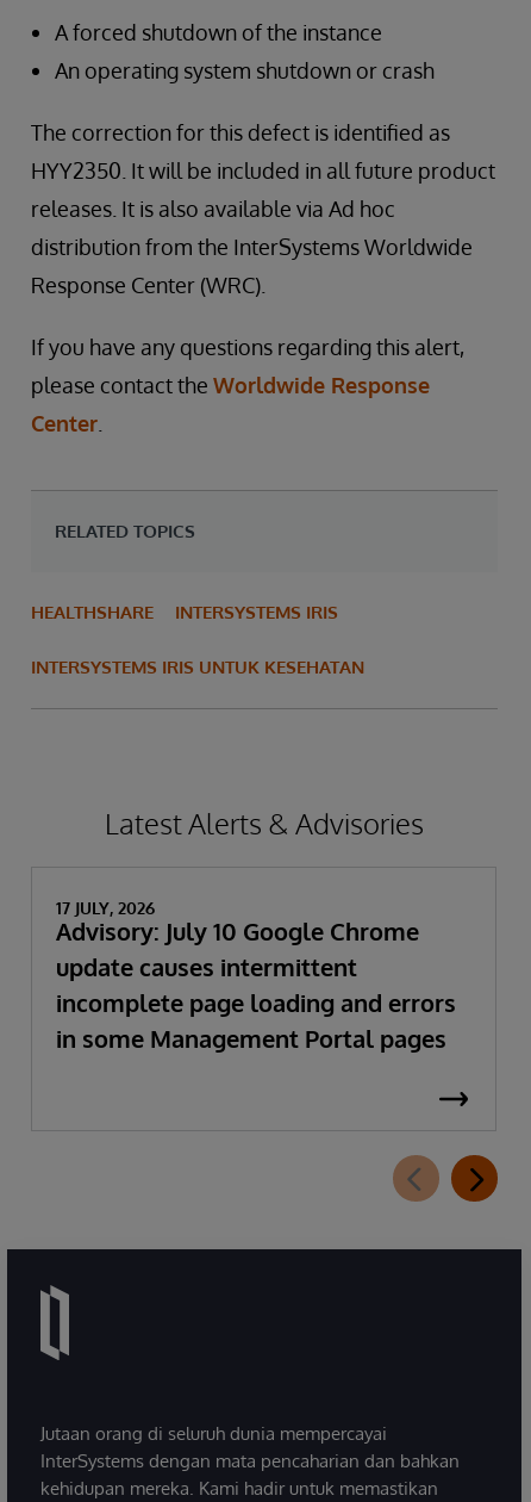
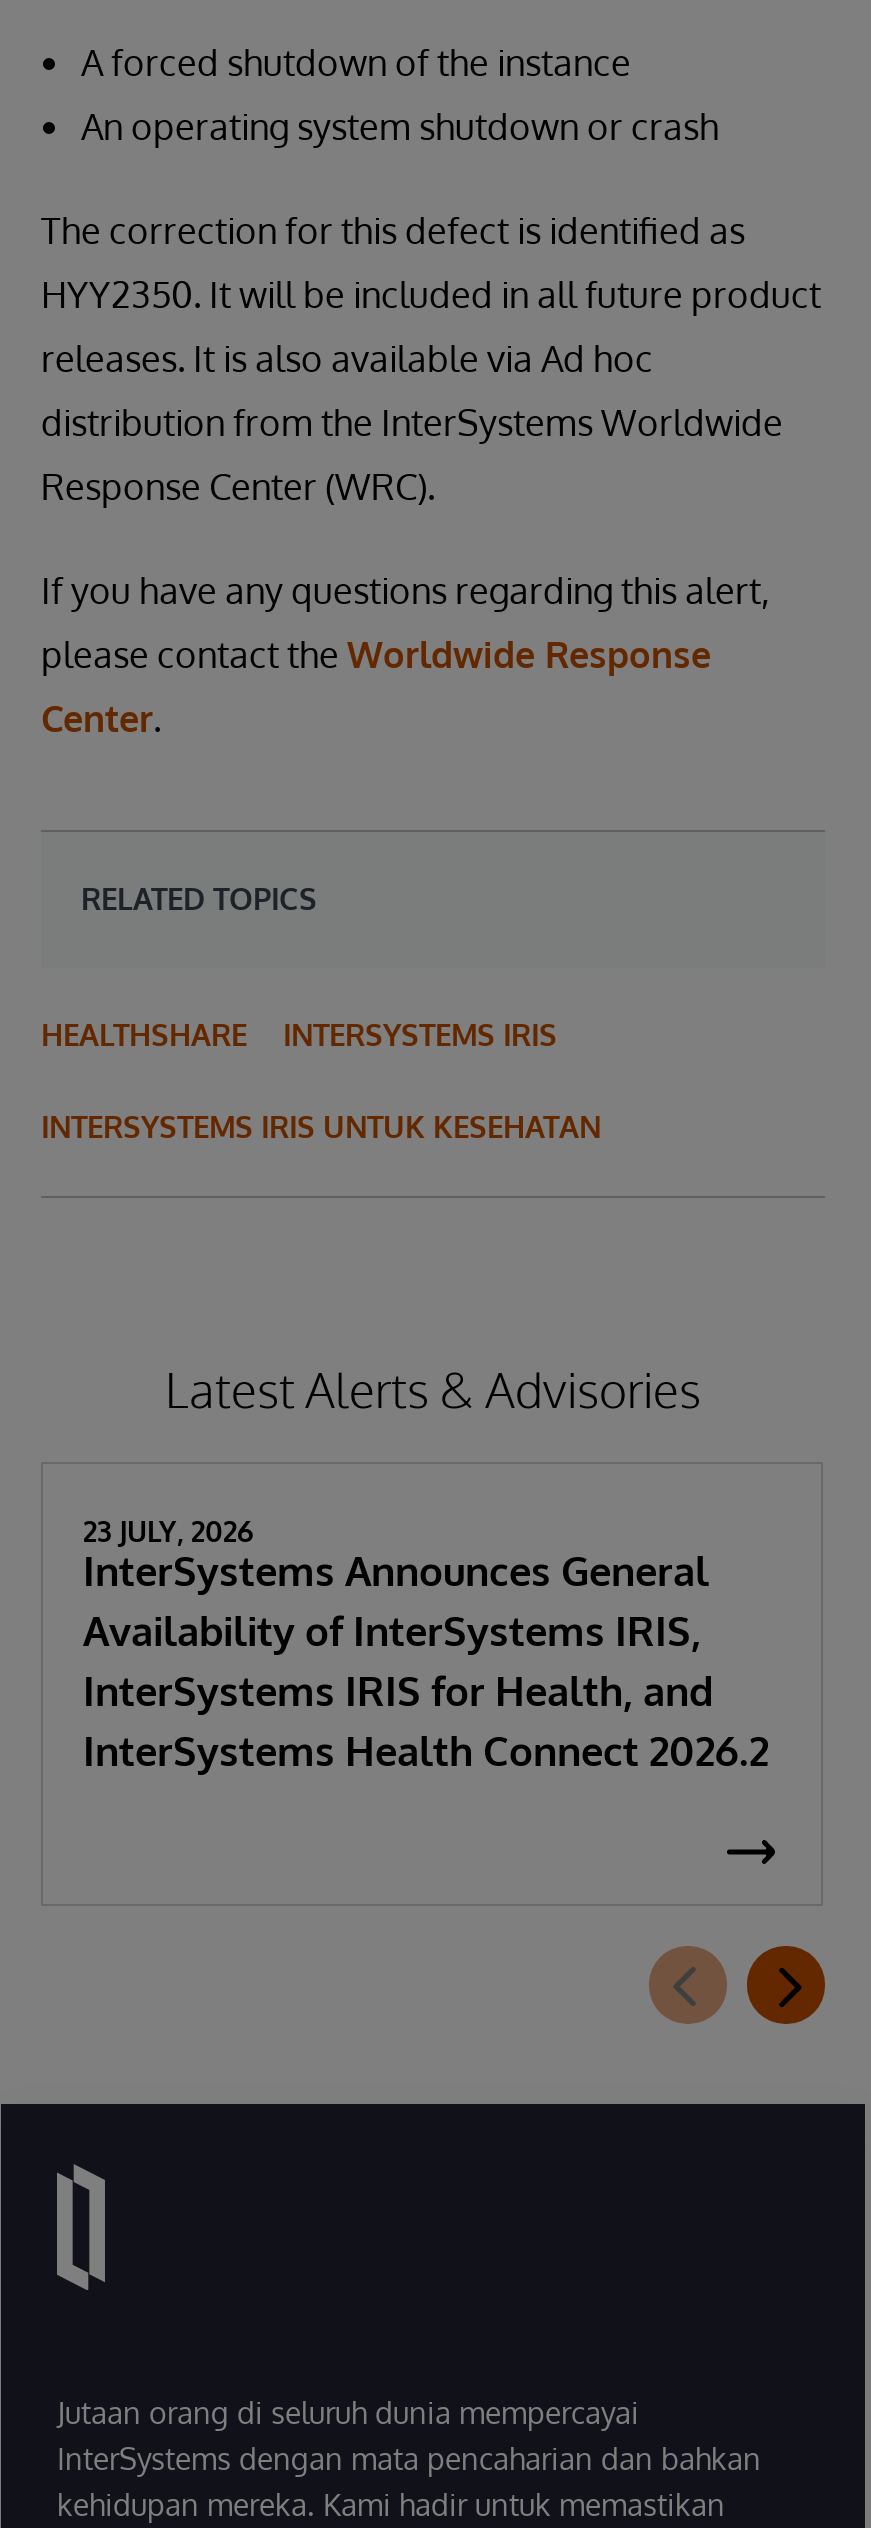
- 17 JULY, 2026
- Advisory: July 10 Google Chrome
- update causes intermittent
- incomplete page loading and errors
- in some Management Portal pages
+ 23 JULY, 2026
+ InterSystems Announces General
+ Availability of InterSystems IRIS,
+ InterSystems IRIS for Health, and
+ InterSystems Health Connect 2026.2
